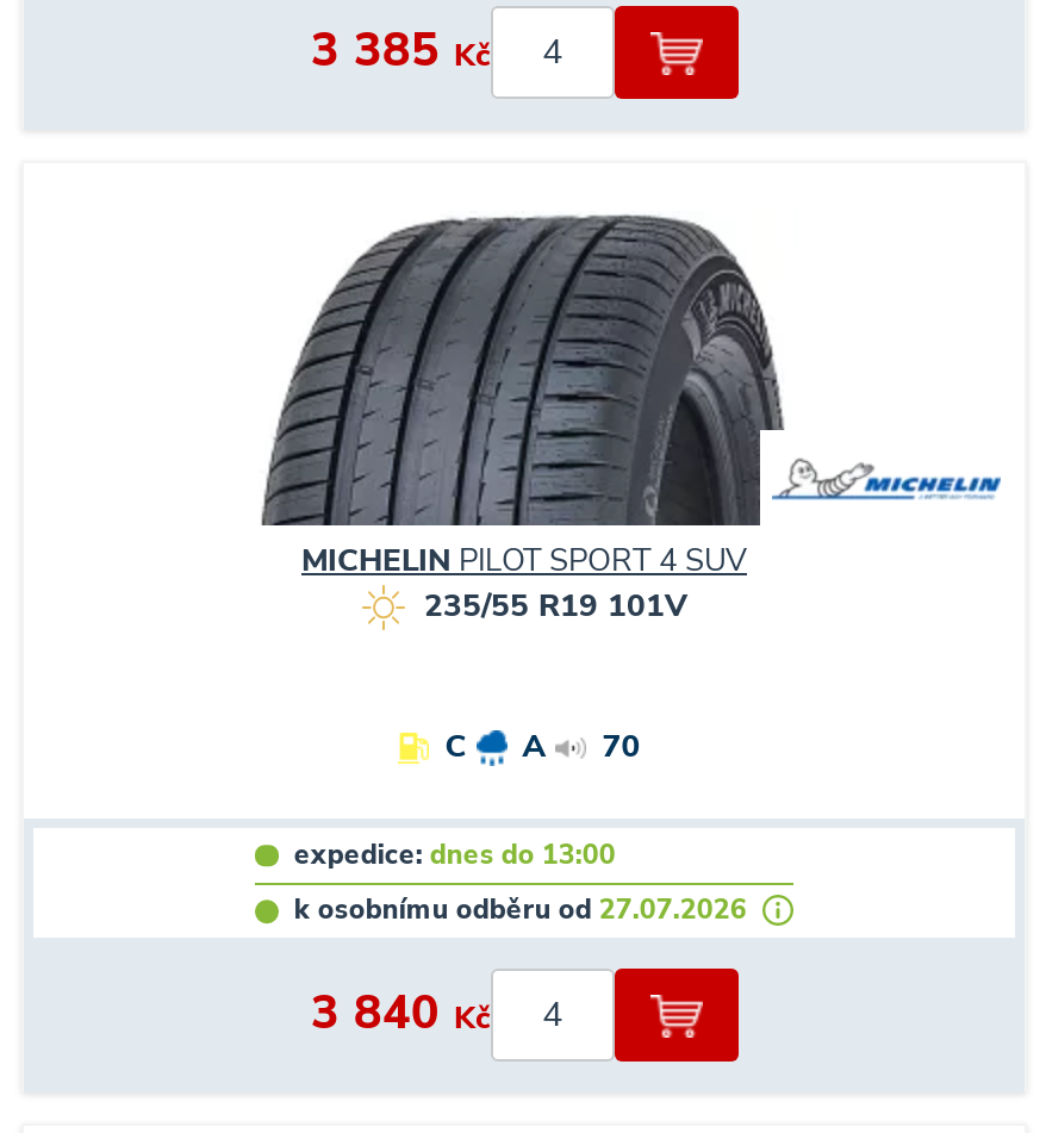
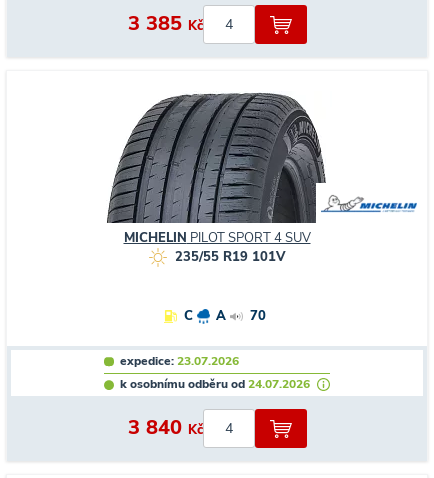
- expedice: dnes do 13:00
- k osobnímu odběru od 27.07.2026
+ expedice: 23.07.2026
+ k osobnímu odběru od 24.07.2026
